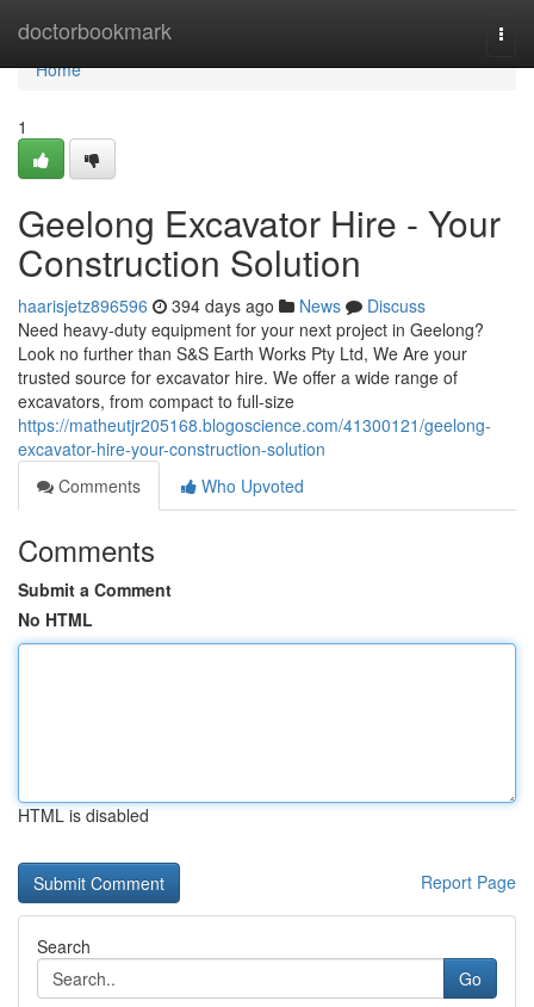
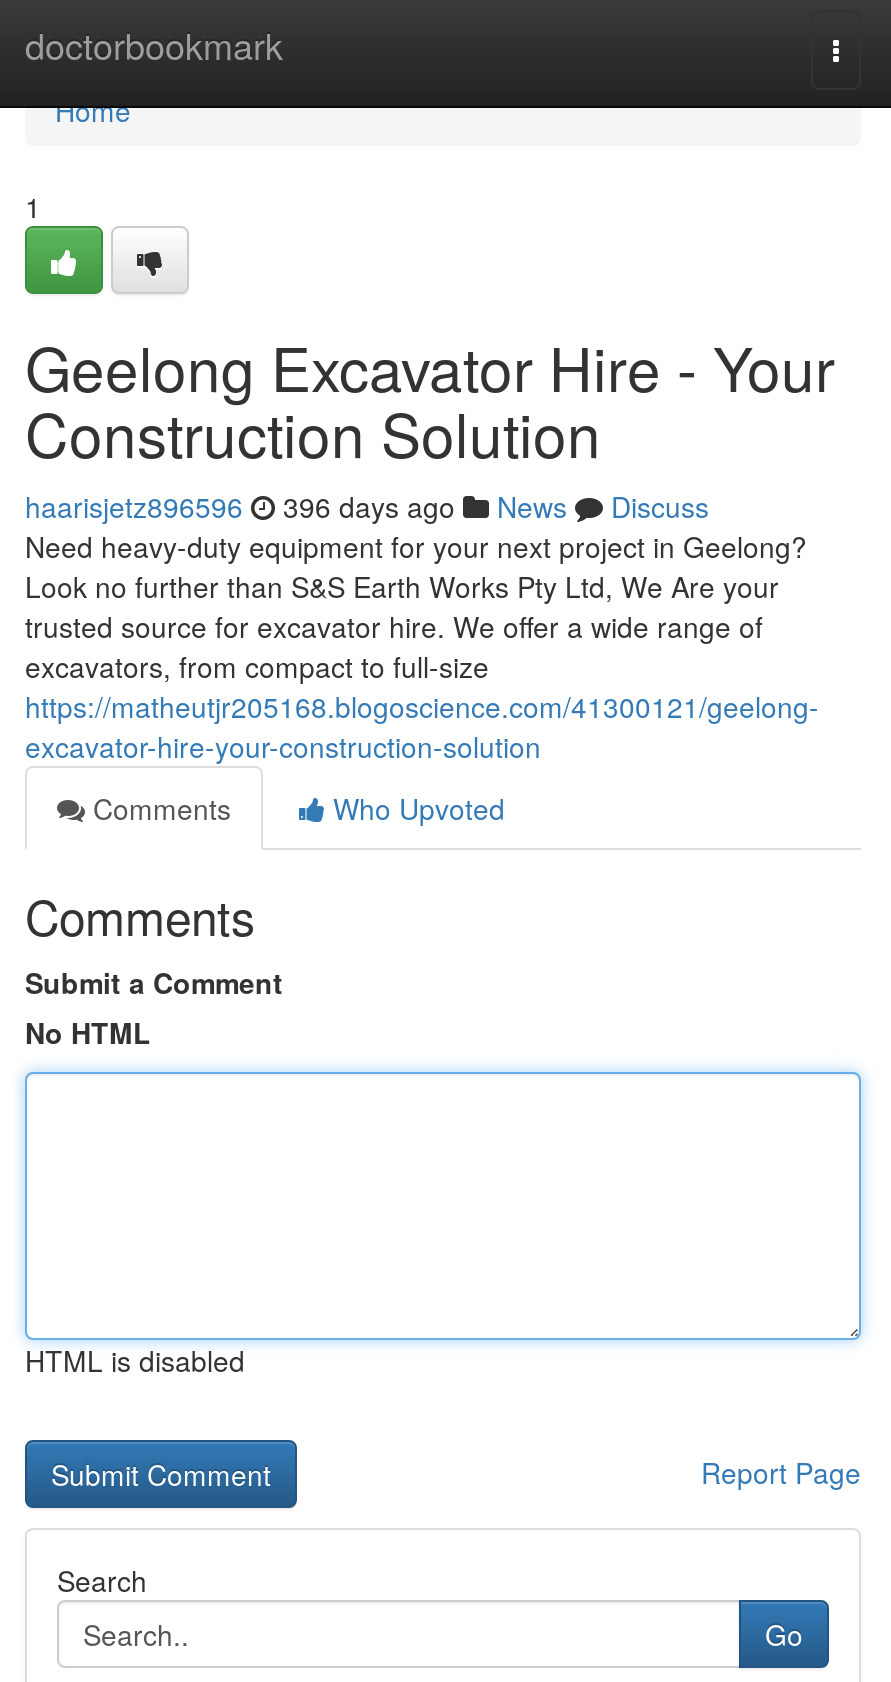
- haarisjetz896596 394 days ago News Discuss
+ haarisjetz896596 396 days ago News Discuss
